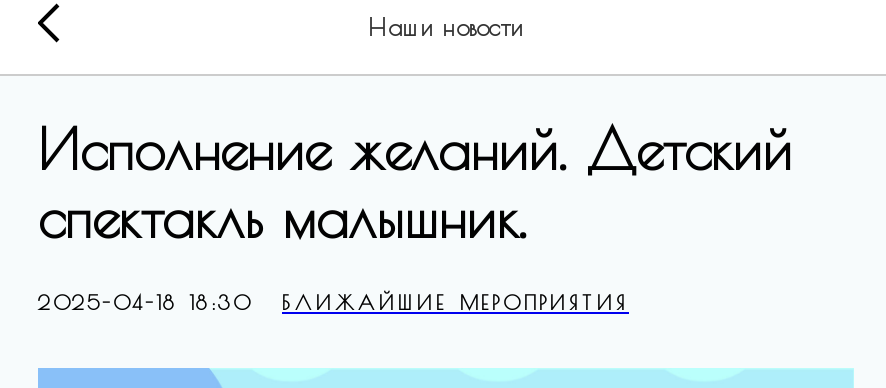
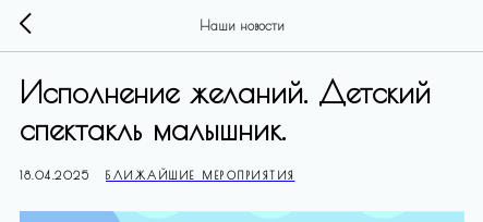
- 2025-04-18 18:30 БЛИЖАЙШИЕ МЕРОПРИЯТИЯ
+ 18.04.2025 БЛИЖАЙШИЕ МЕРОПРИЯТИЯ
